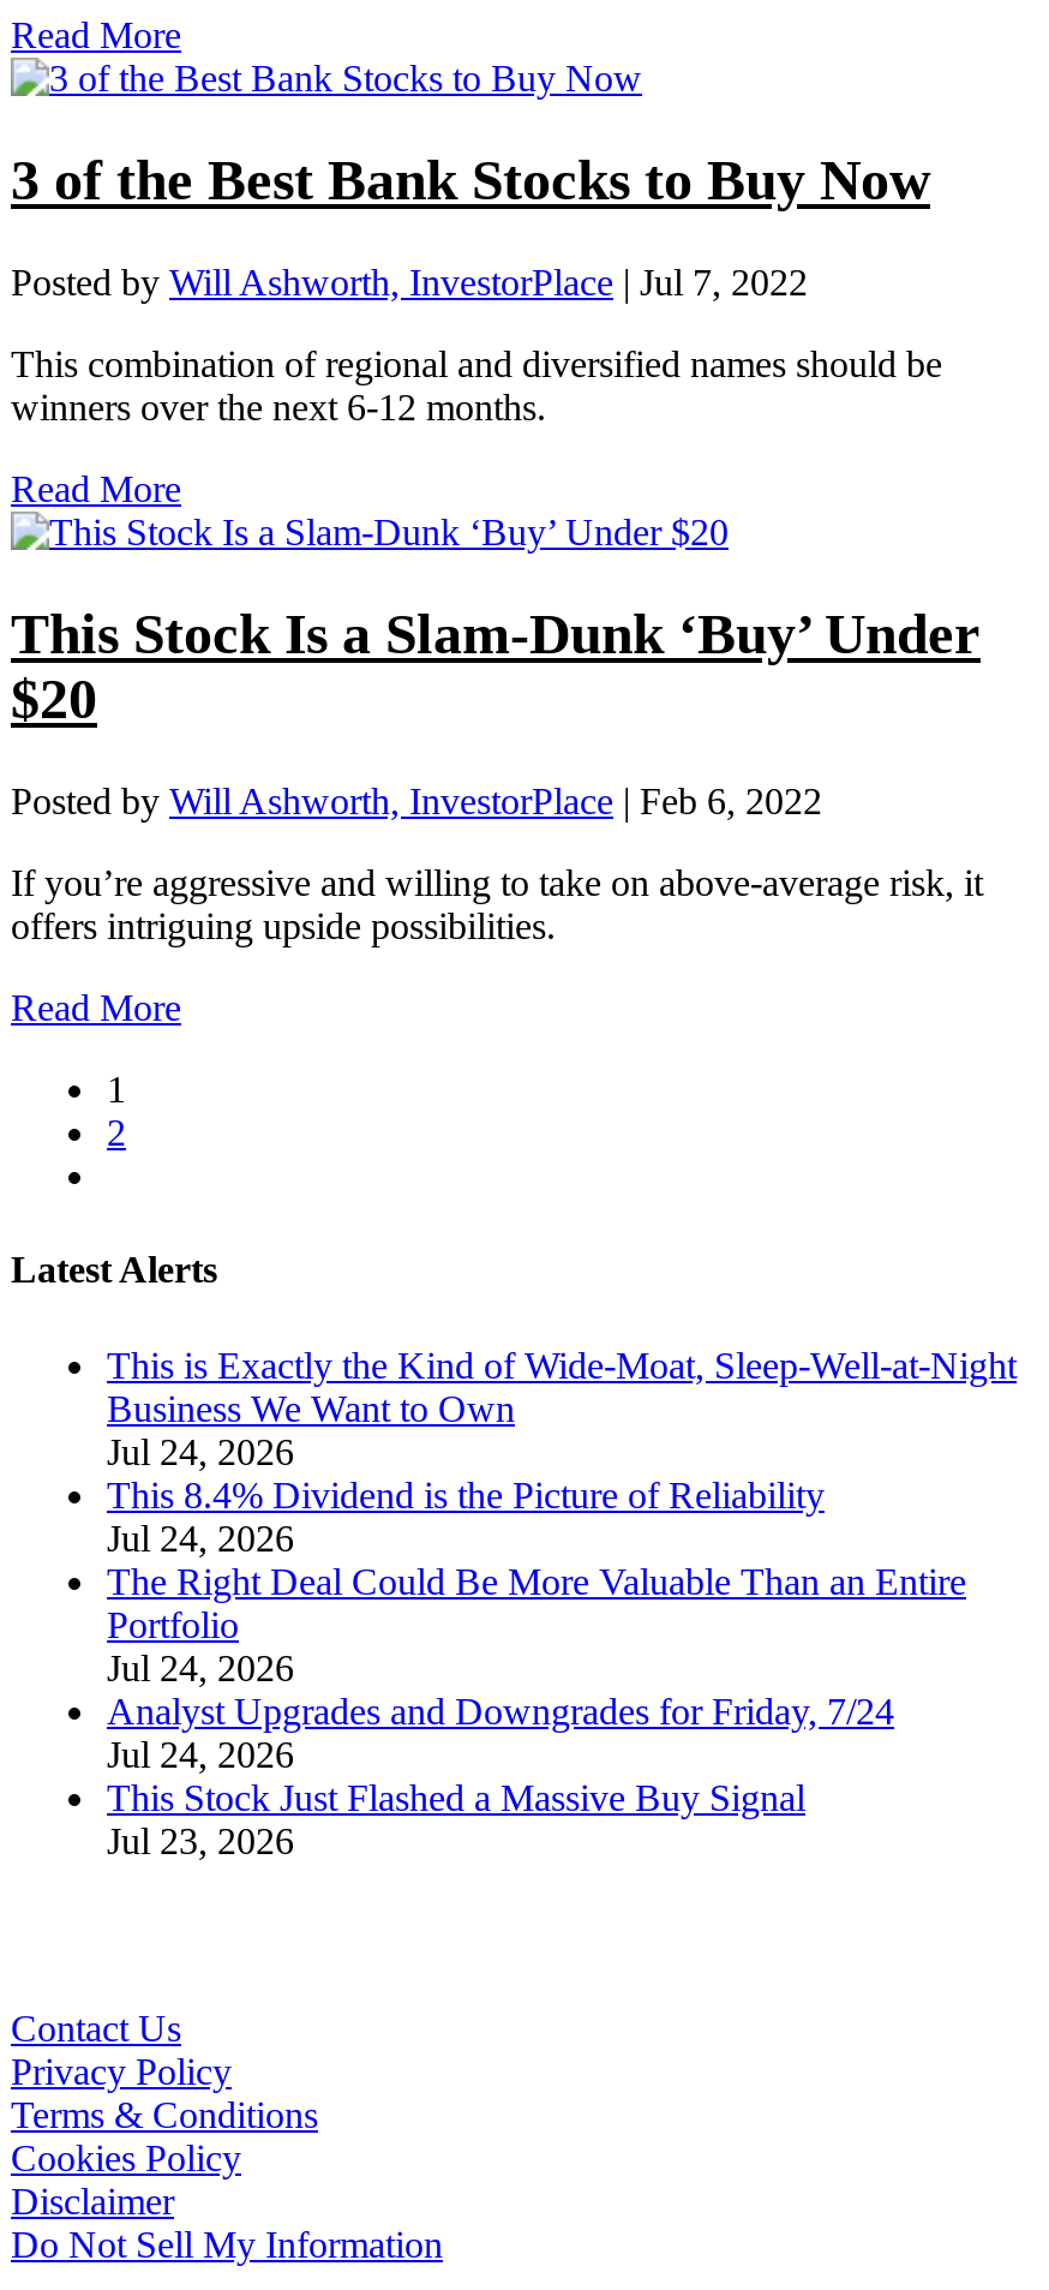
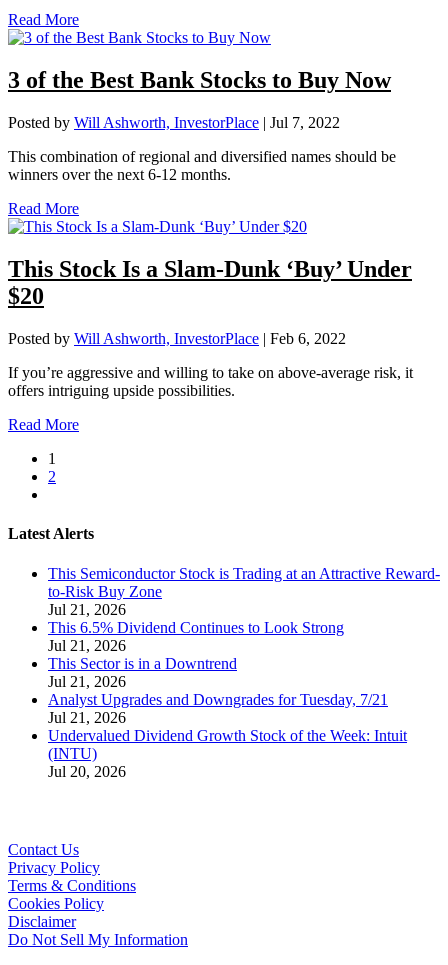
- This is Exactly the Kind of Wide-Moat, Sleep-Well-at-Night
- Business We Want to Own
- Jul 24, 2026
- This 8.4% Dividend is the Picture of Reliability
- Jul 24, 2026
- The Right Deal Could Be More Valuable Than an Entire
- Portfolio
- Jul 24, 2026
- Analyst Upgrades and Downgrades for Friday, 7/24
- Jul 24, 2026
- This Stock Just Flashed a Massive Buy Signal
- Jul 23, 2026
+ This Semiconductor Stock is Trading at an Attractive Reward-
+ to-Risk Buy Zone
+ Jul 21, 2026
+ This 6.5% Dividend Continues to Look Strong
+ Jul 21, 2026
+ This Sector is in a Downtrend
+ Jul 21, 2026
+ Analyst Upgrades and Downgrades for Tuesday, 7/21
+ Jul 21, 2026
+ Undervalued Dividend Growth Stock of the Week: Intuit
+ (INTU)
+ Jul 20, 2026
